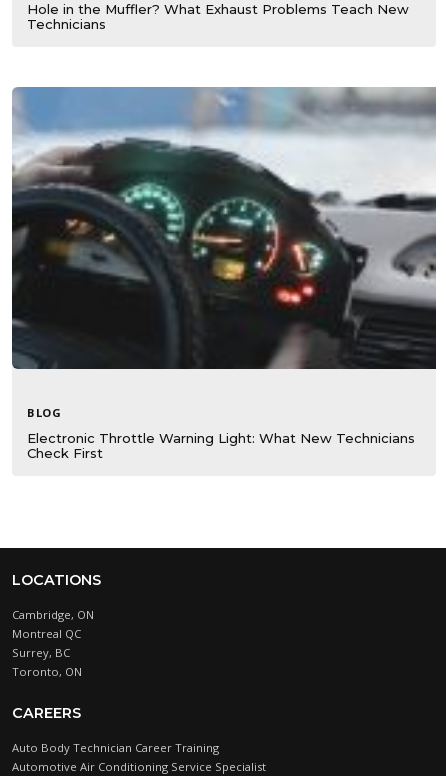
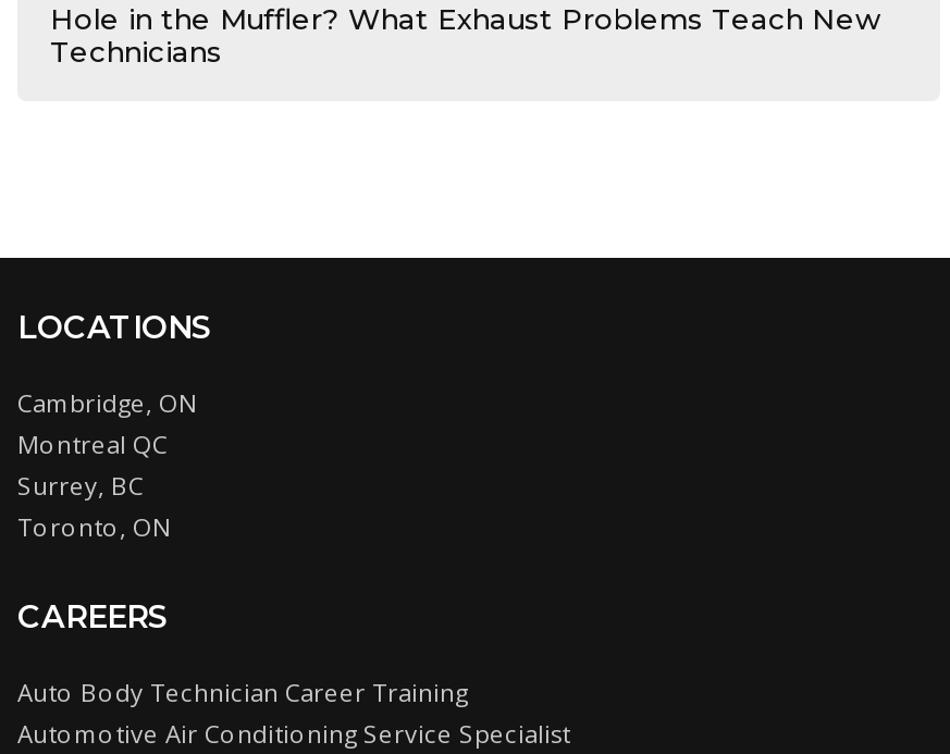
- [image]
- BLOG
- Electronic Throttle Warning Light: What New Technicians
- Check First
